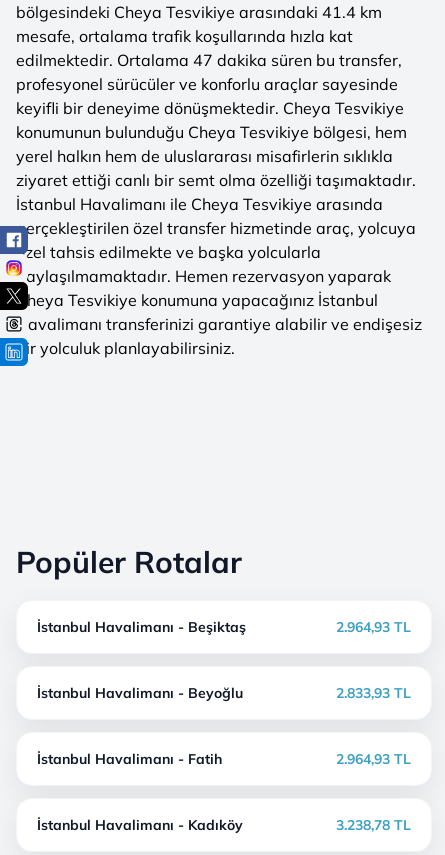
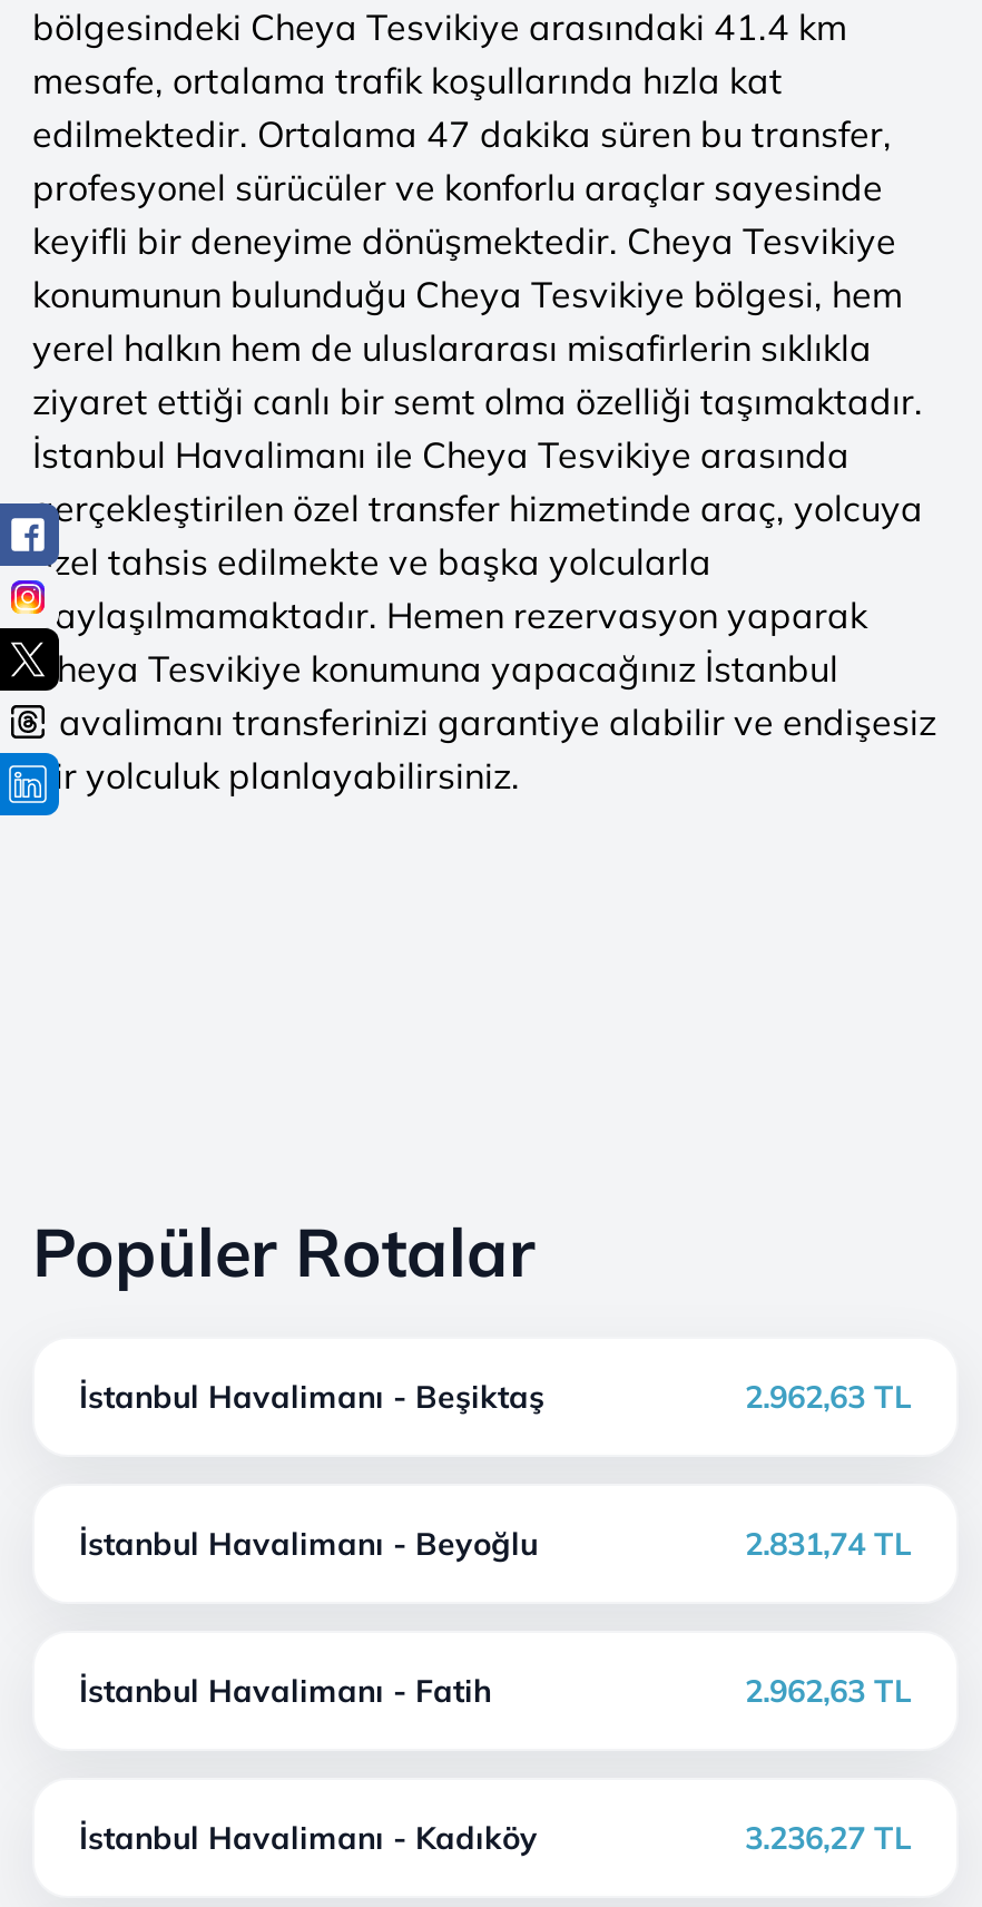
- 2.964,93 TL
+ 2.962,63 TL

- 2.833,93 TL
+ 2.831,74 TL

- 2.964,93 TL
+ 2.962,63 TL

- 3.238,78 TL
+ 3.236,27 TL
